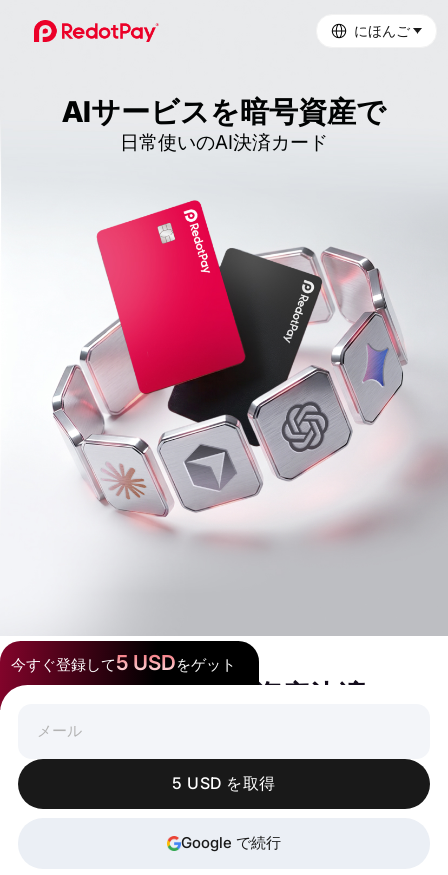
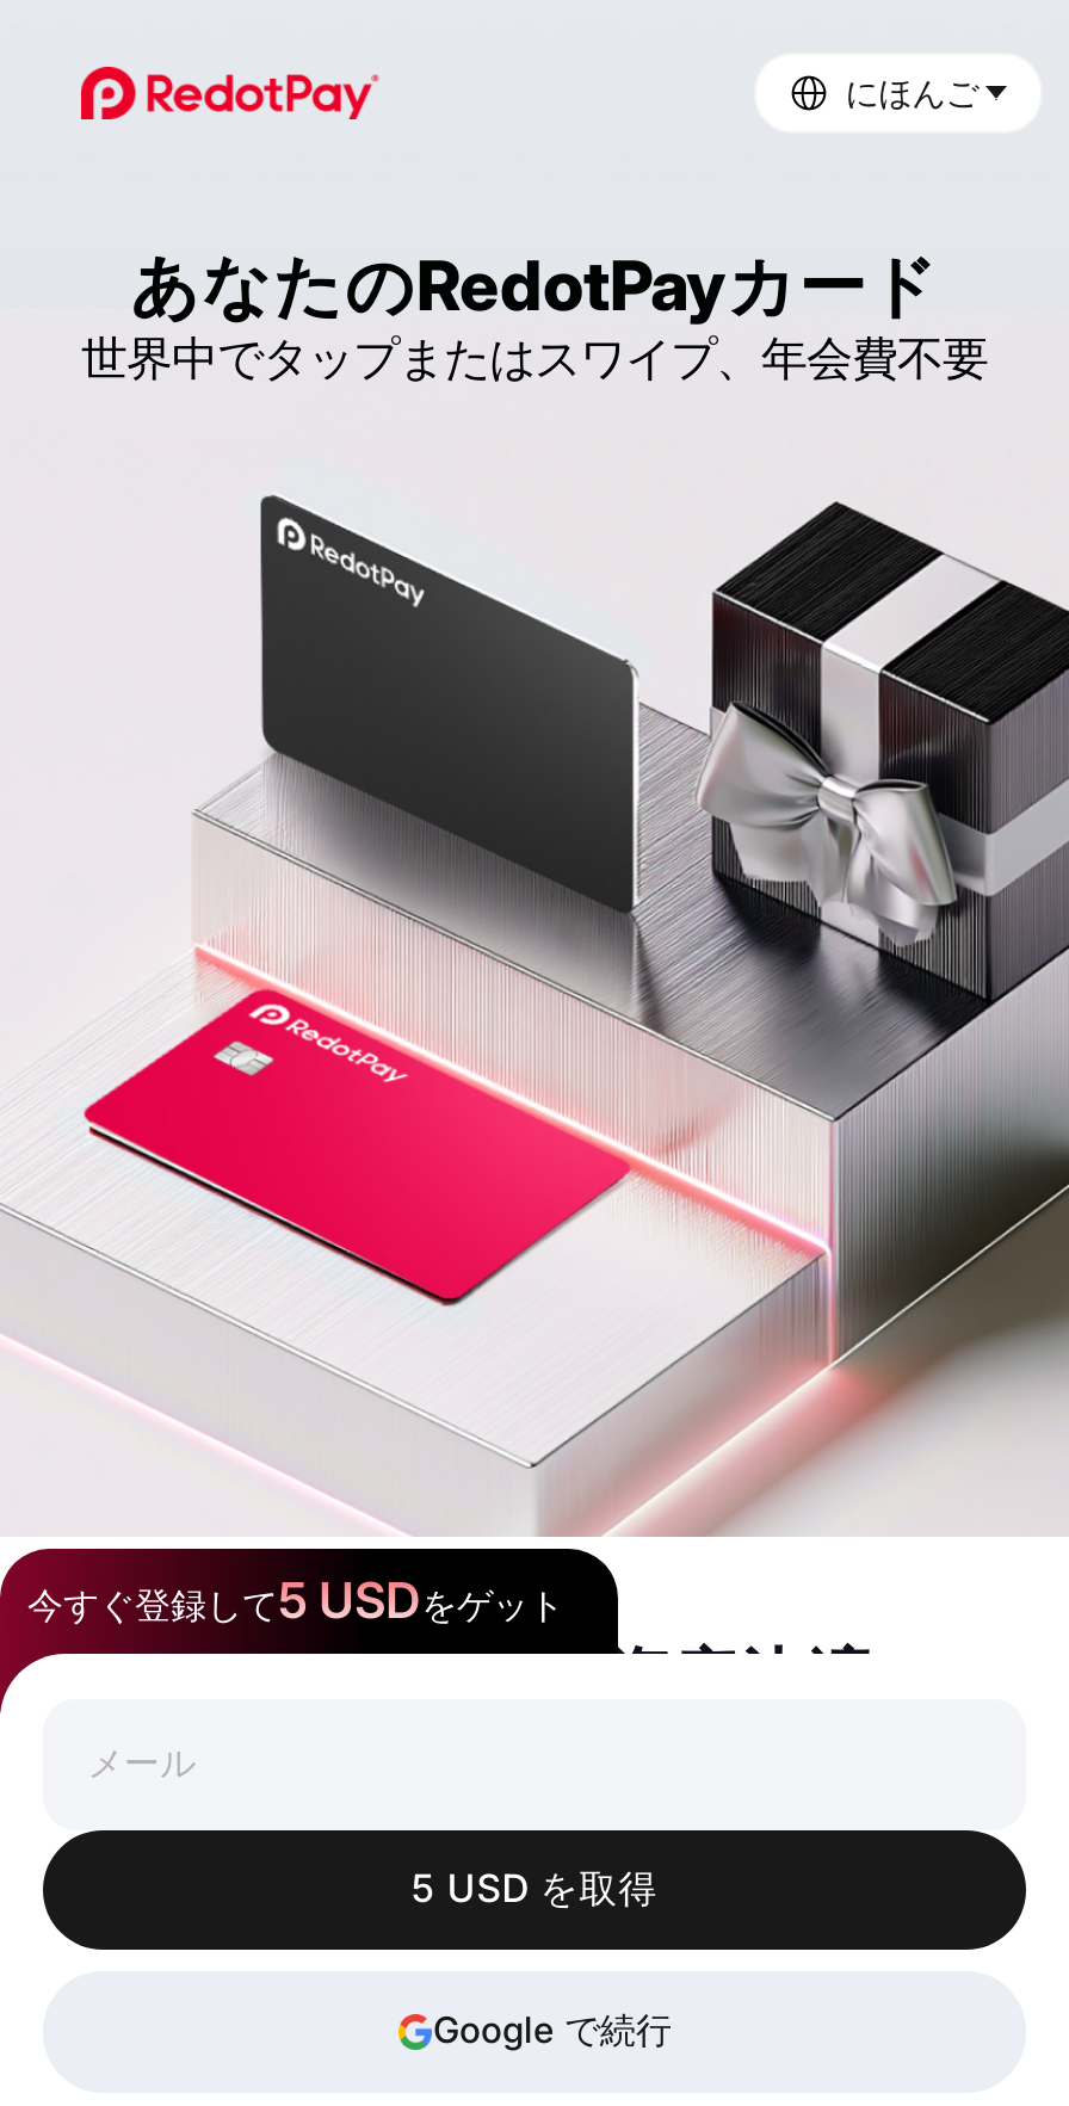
- AIサービスを暗号資産で
- 日常使いのAI決済カード
+ あなたのRedotPayカード
+ 世界中でタップまたはスワイプ、年会費不要

- [image]
+ [image]
